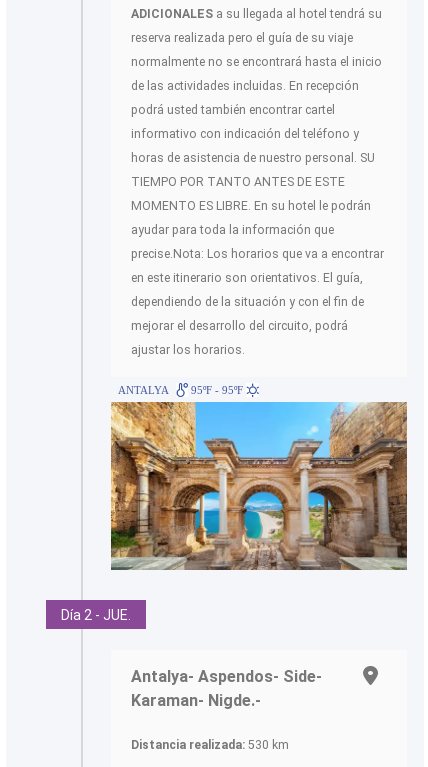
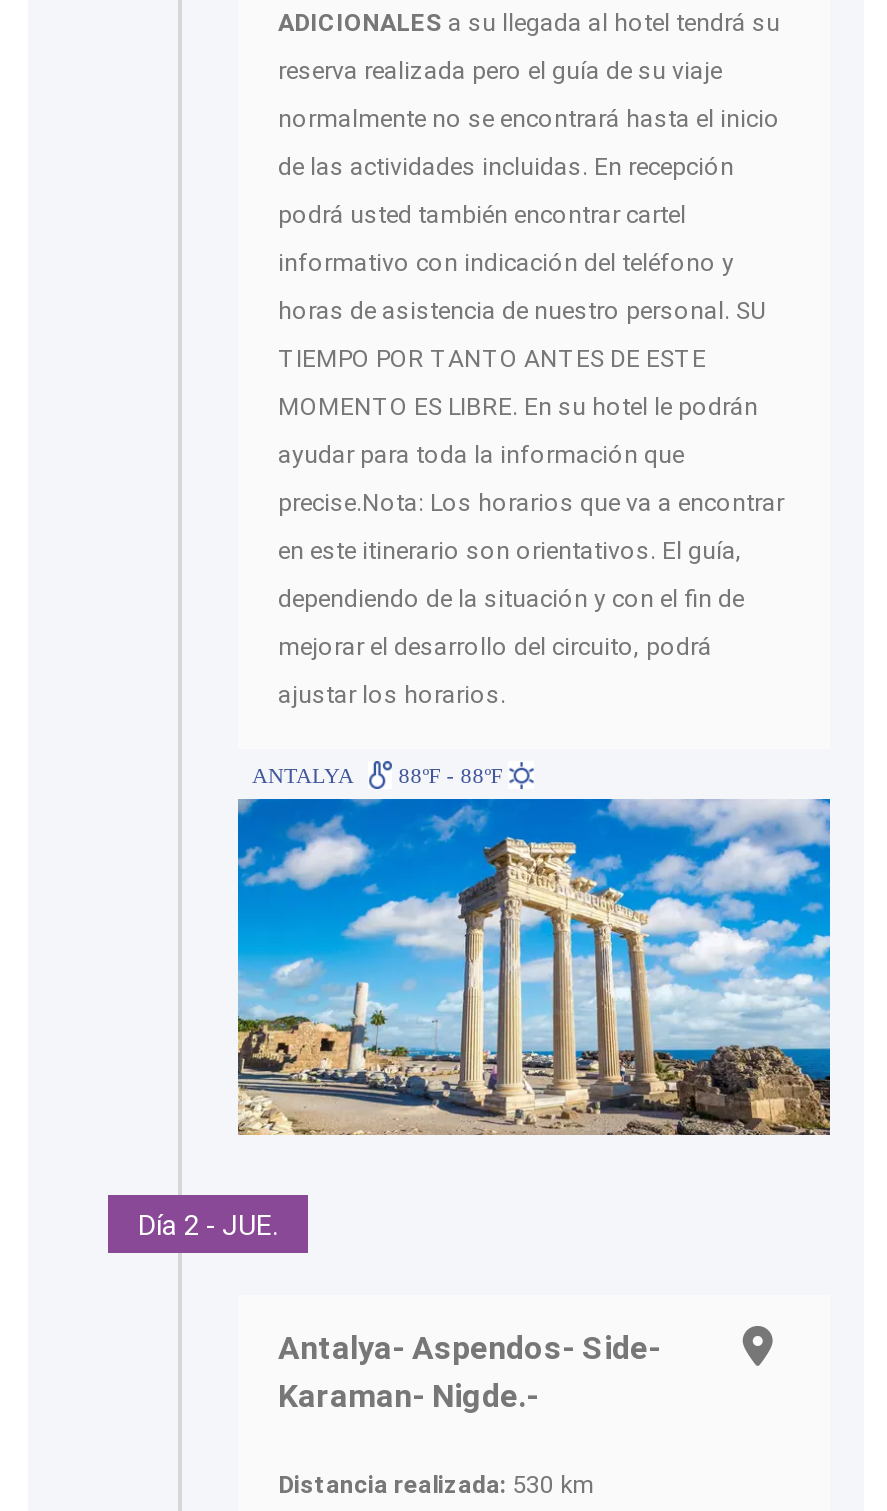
- ANTALYA 95ºF - 95ºF
+ ANTALYA 88ºF - 88ºF

- [image]
+ [image]
